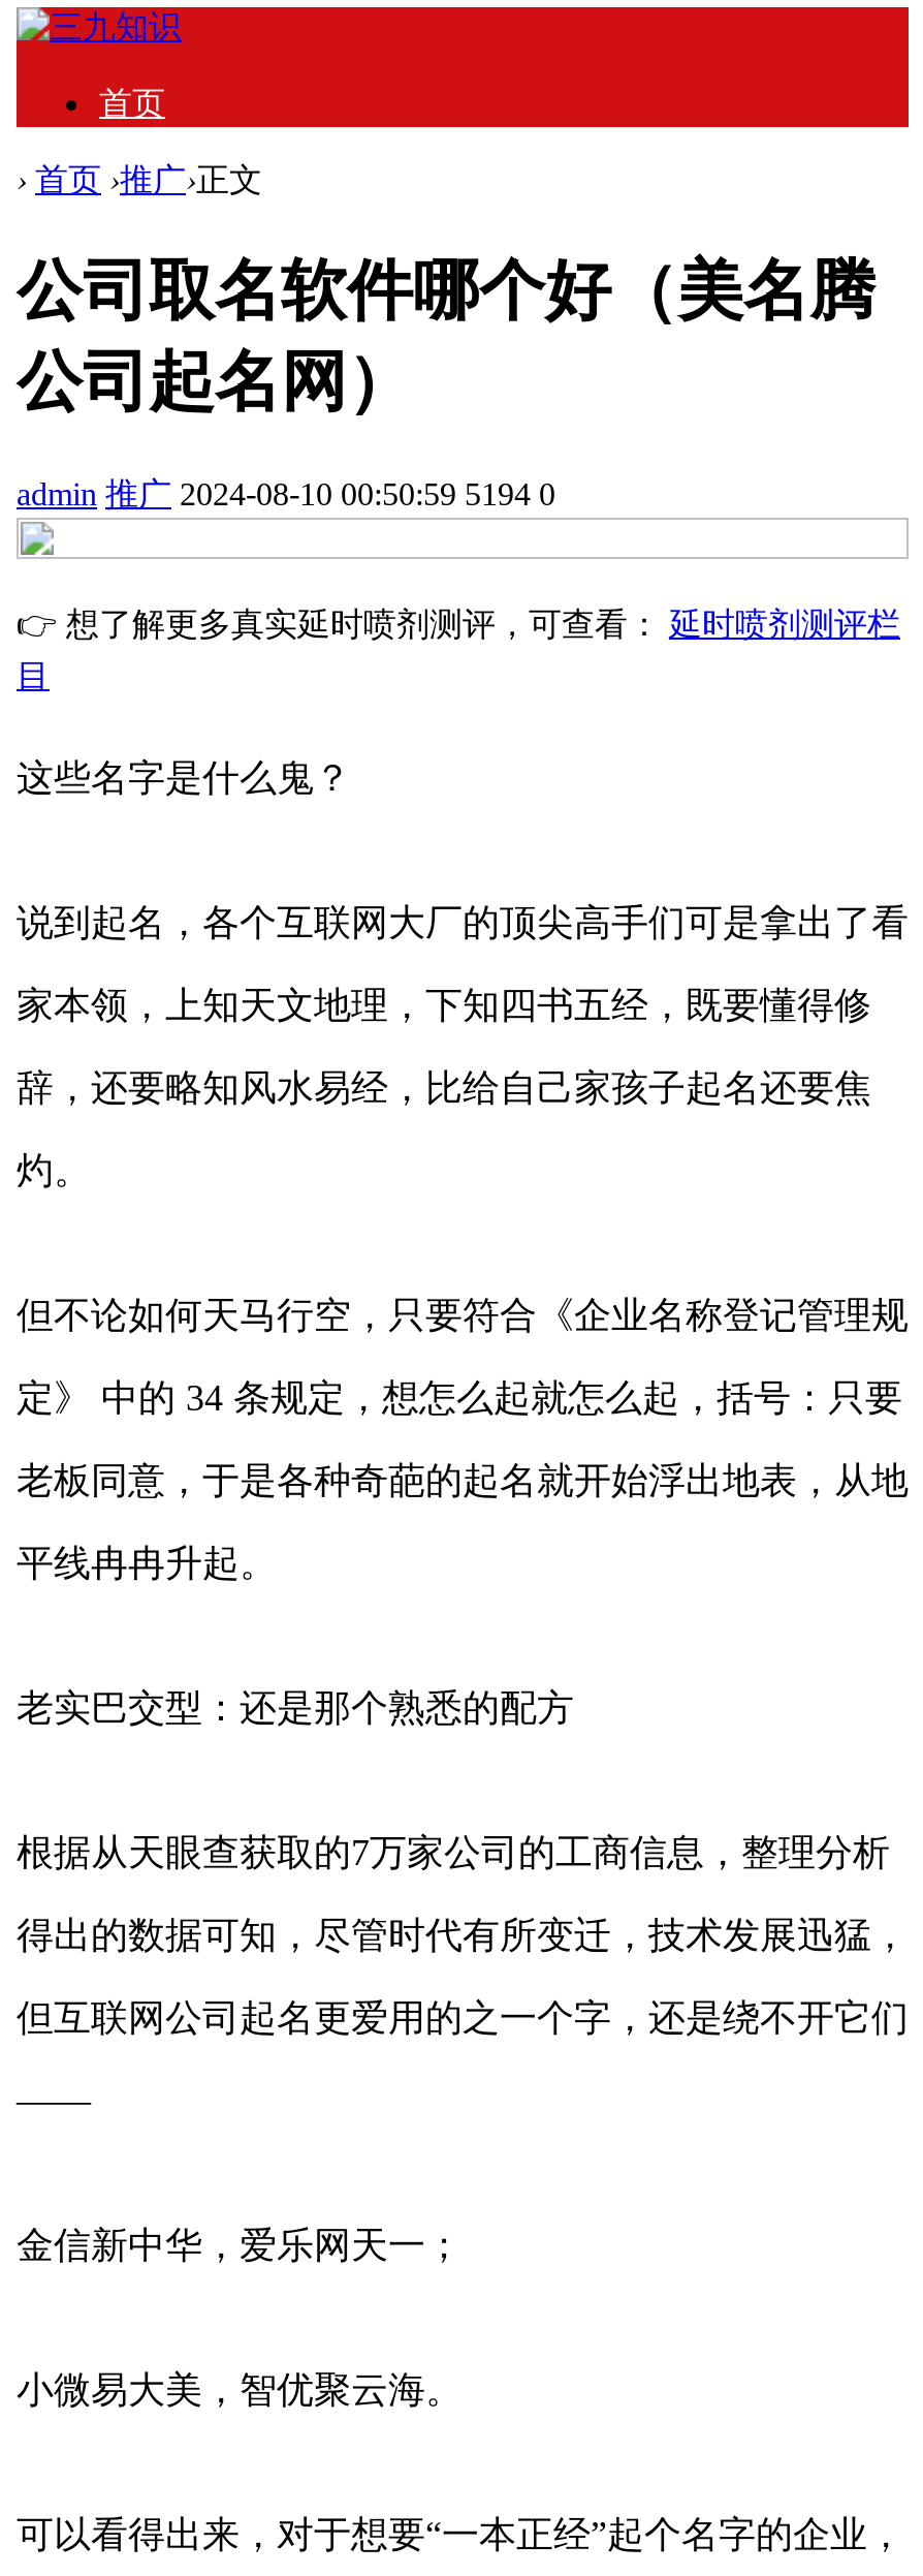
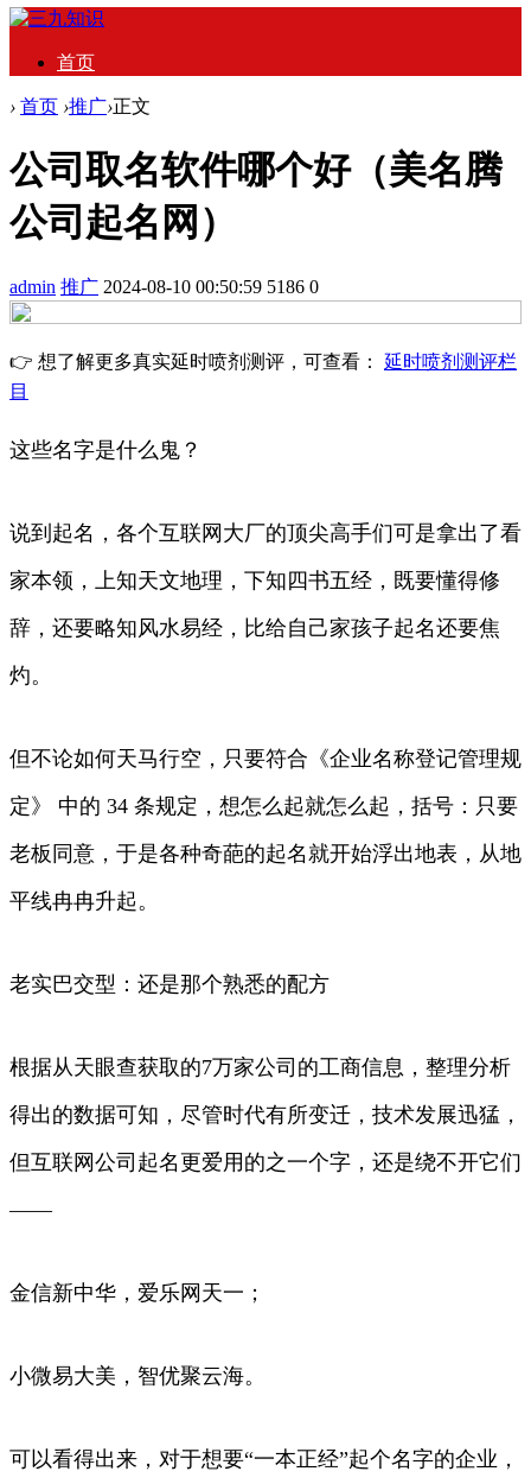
- admin 推广 2024-08-10 00:50:59 5194 0
+ admin 推广 2024-08-10 00:50:59 5186 0
